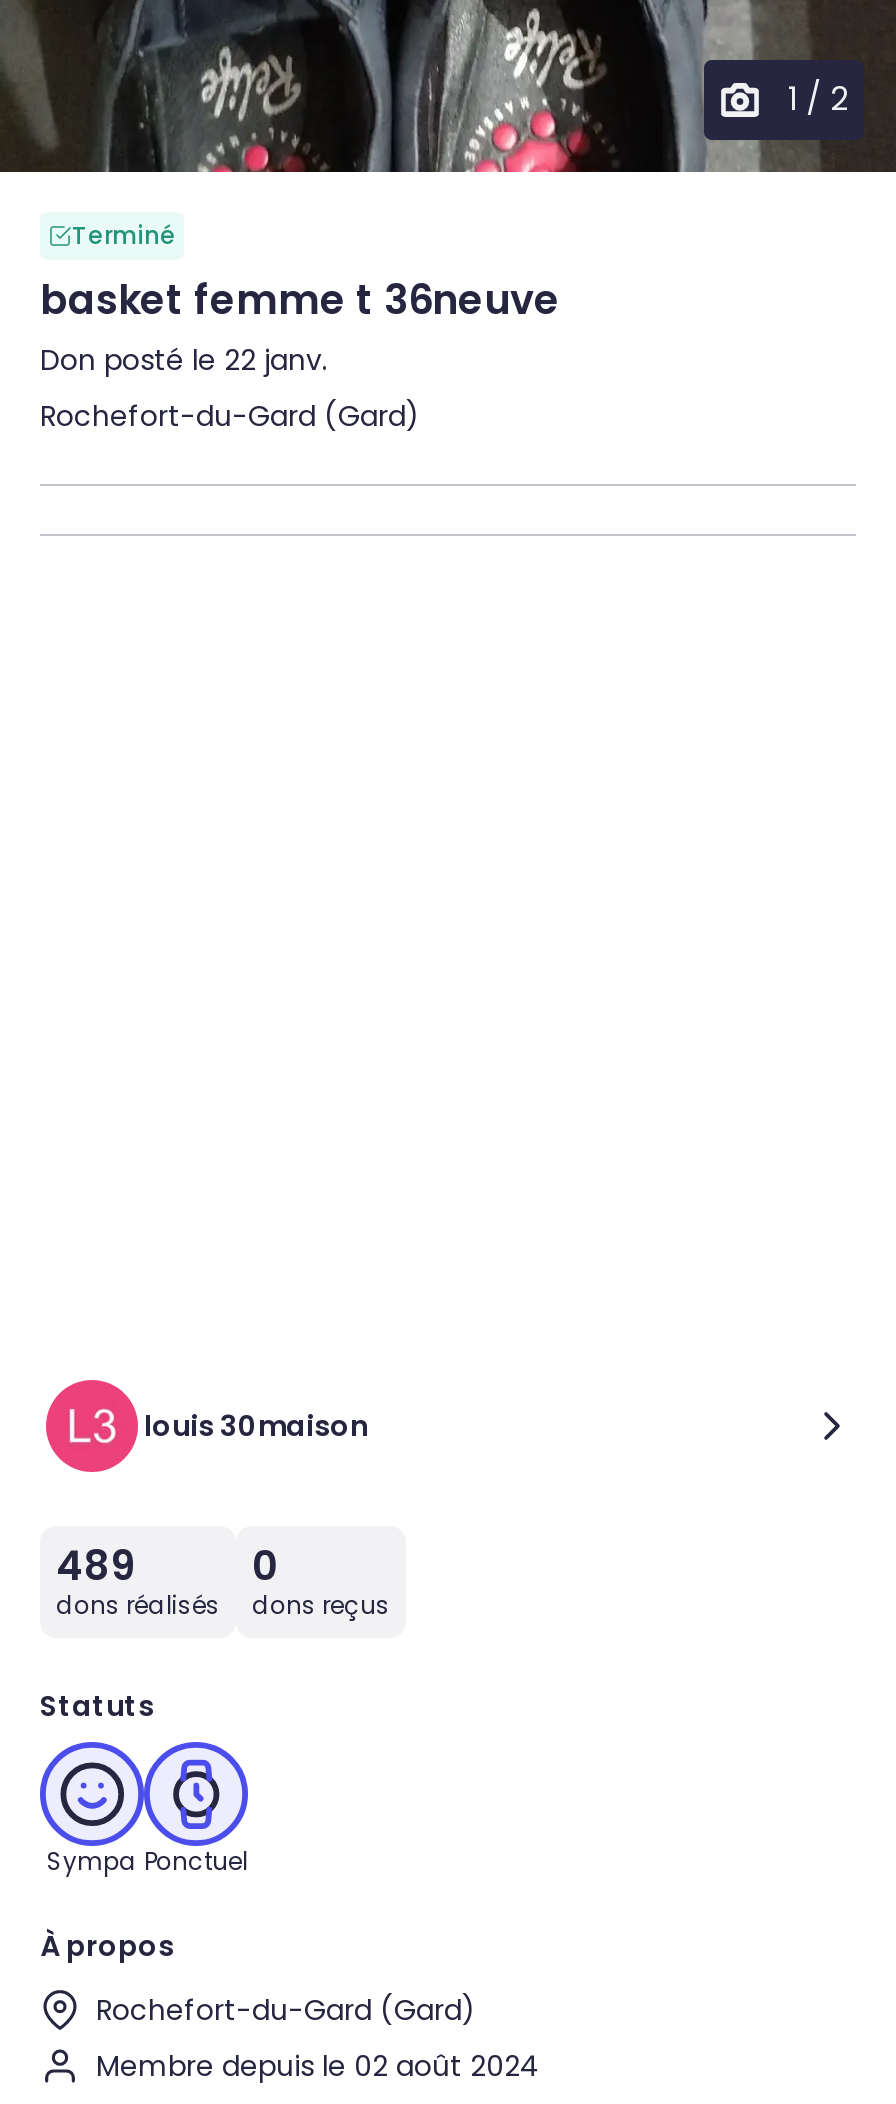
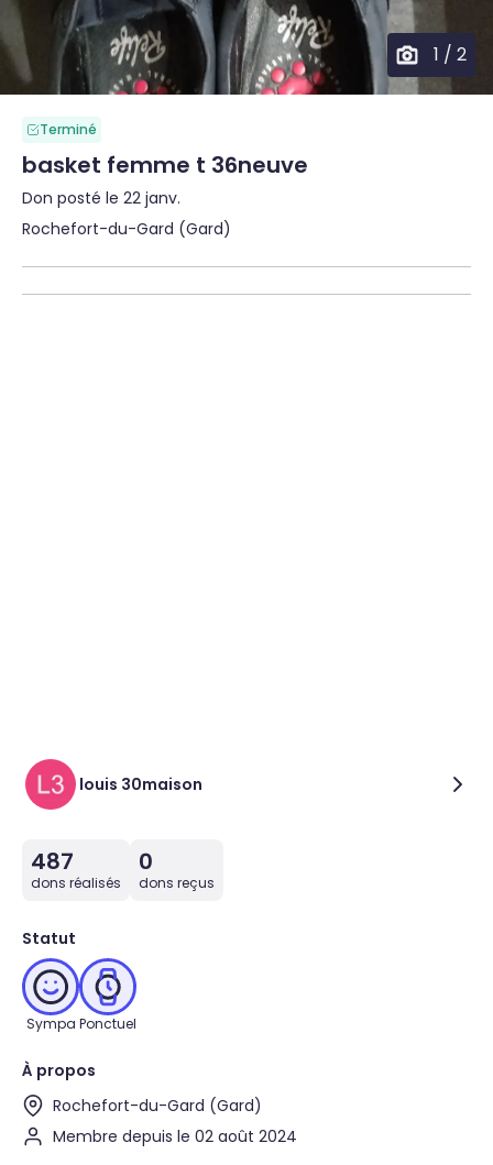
- 489
+ 487

- Statuts
+ Statut
